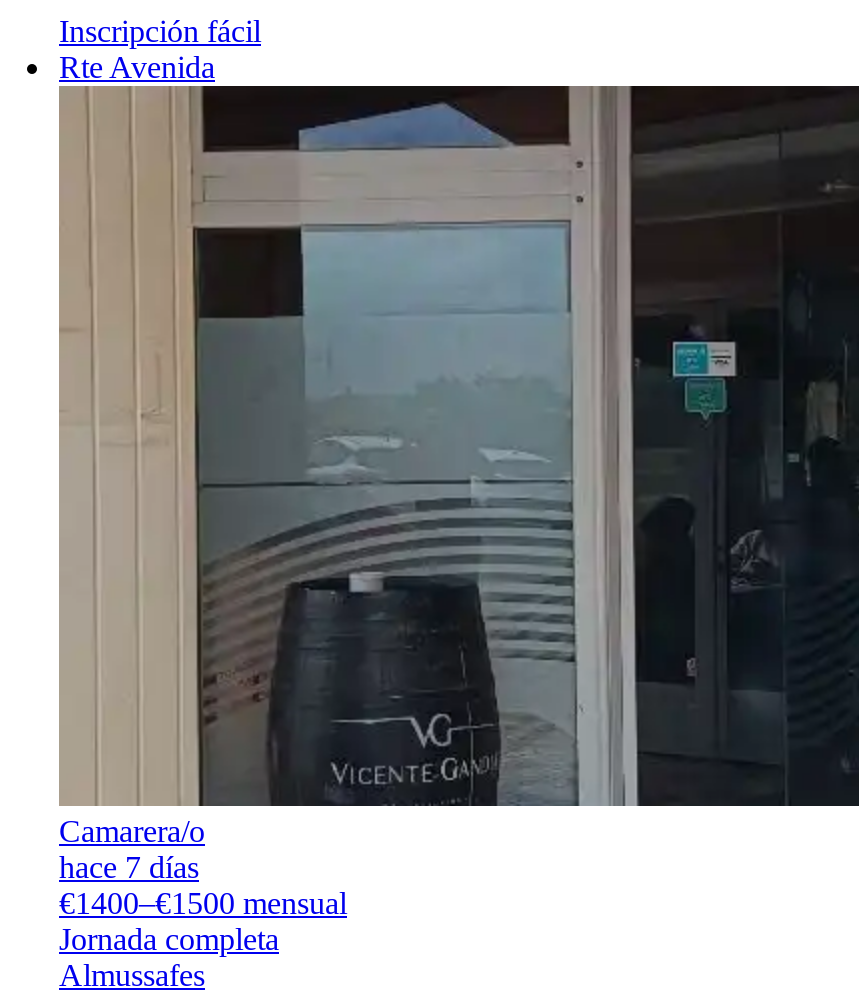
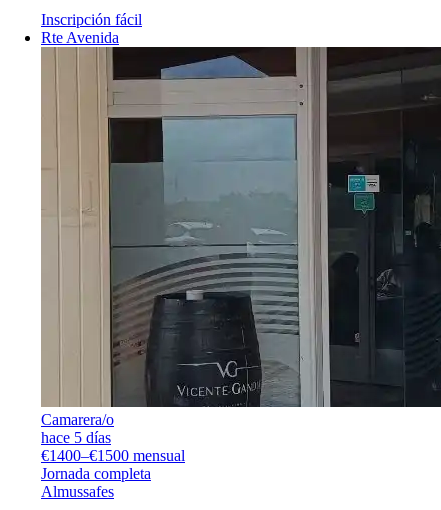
- hace 7 días
+ hace 5 días
